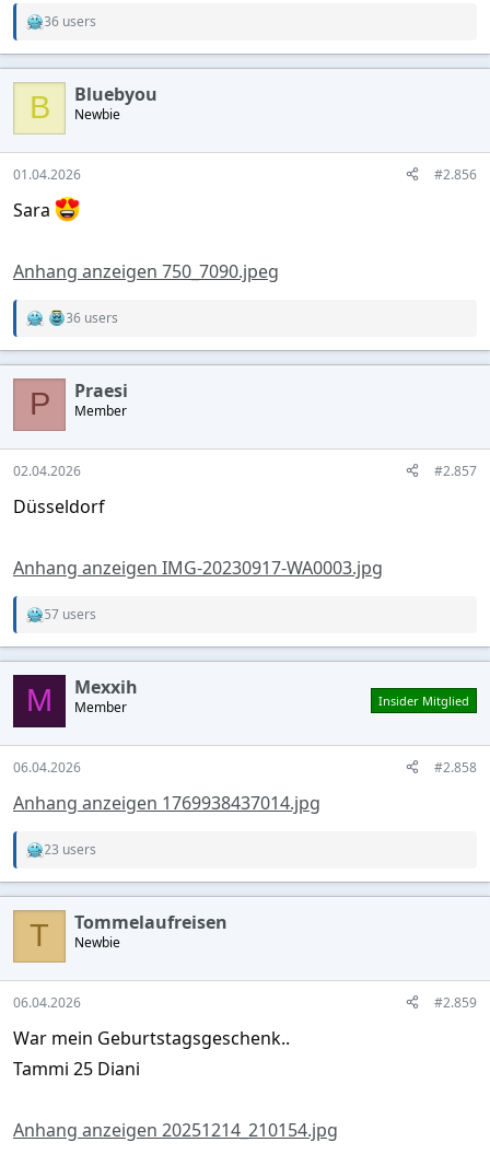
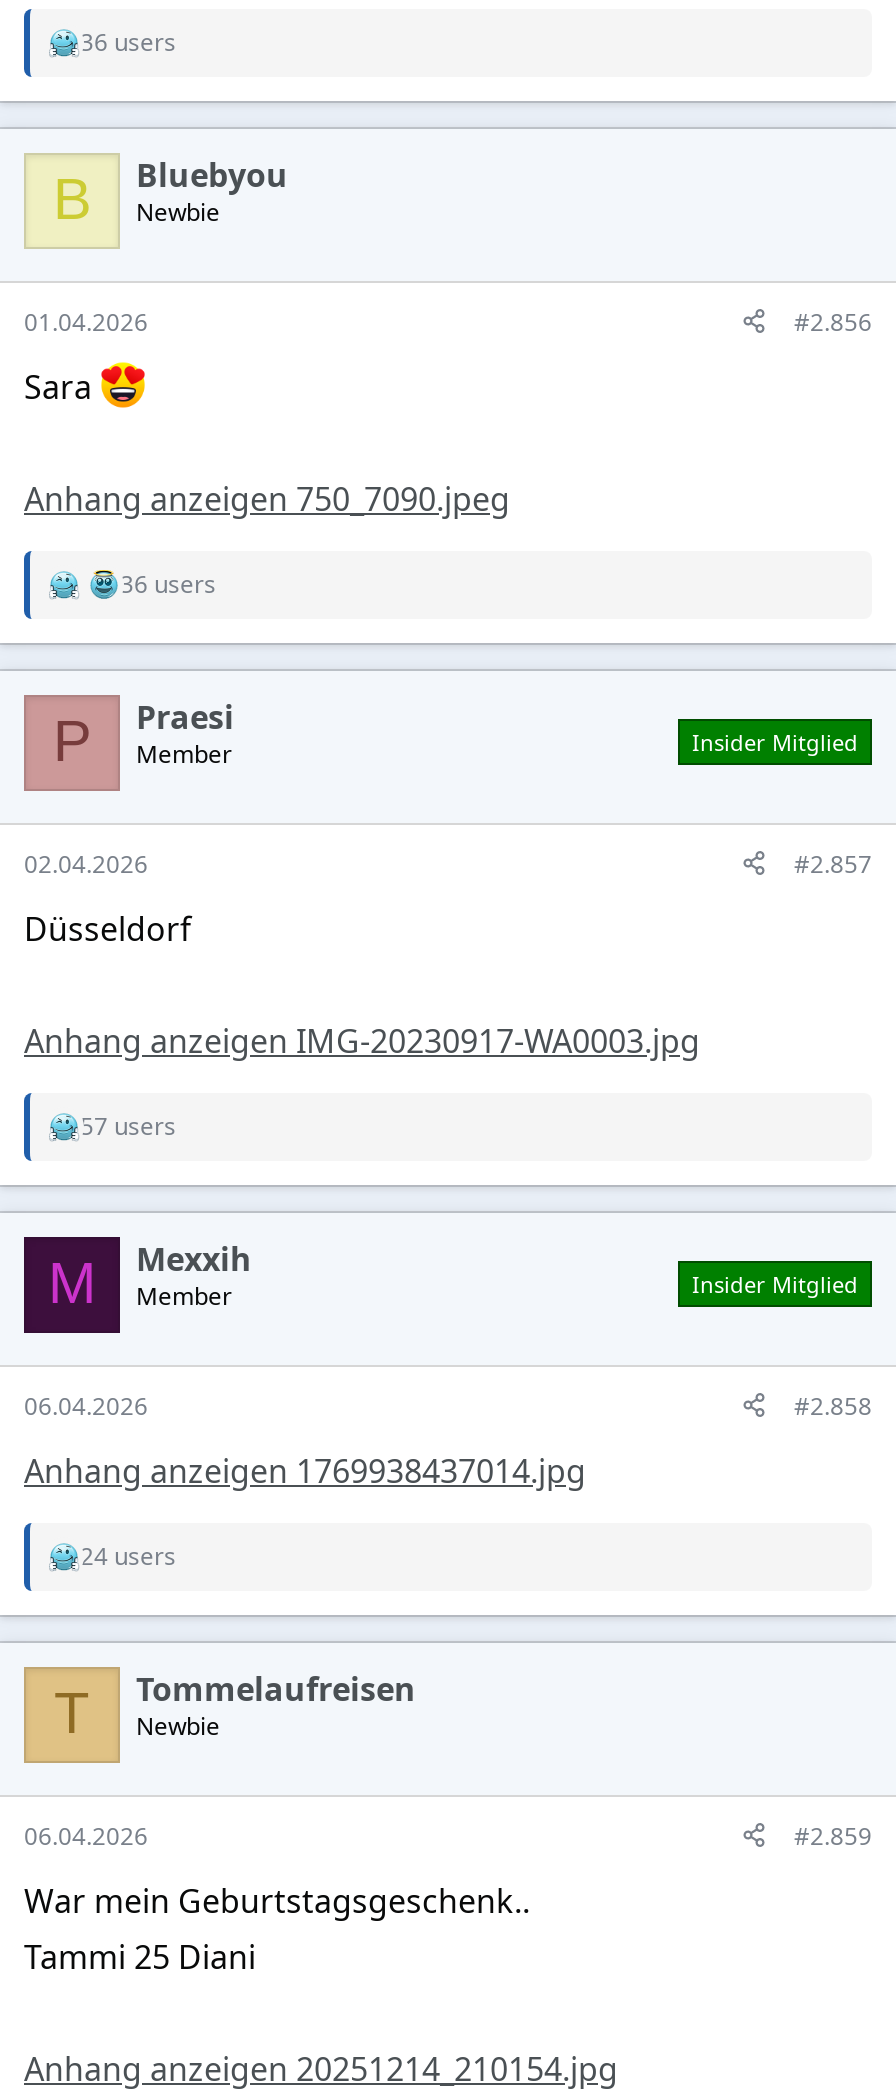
+ Insider Mitglied

- 23 users
+ 24 users
